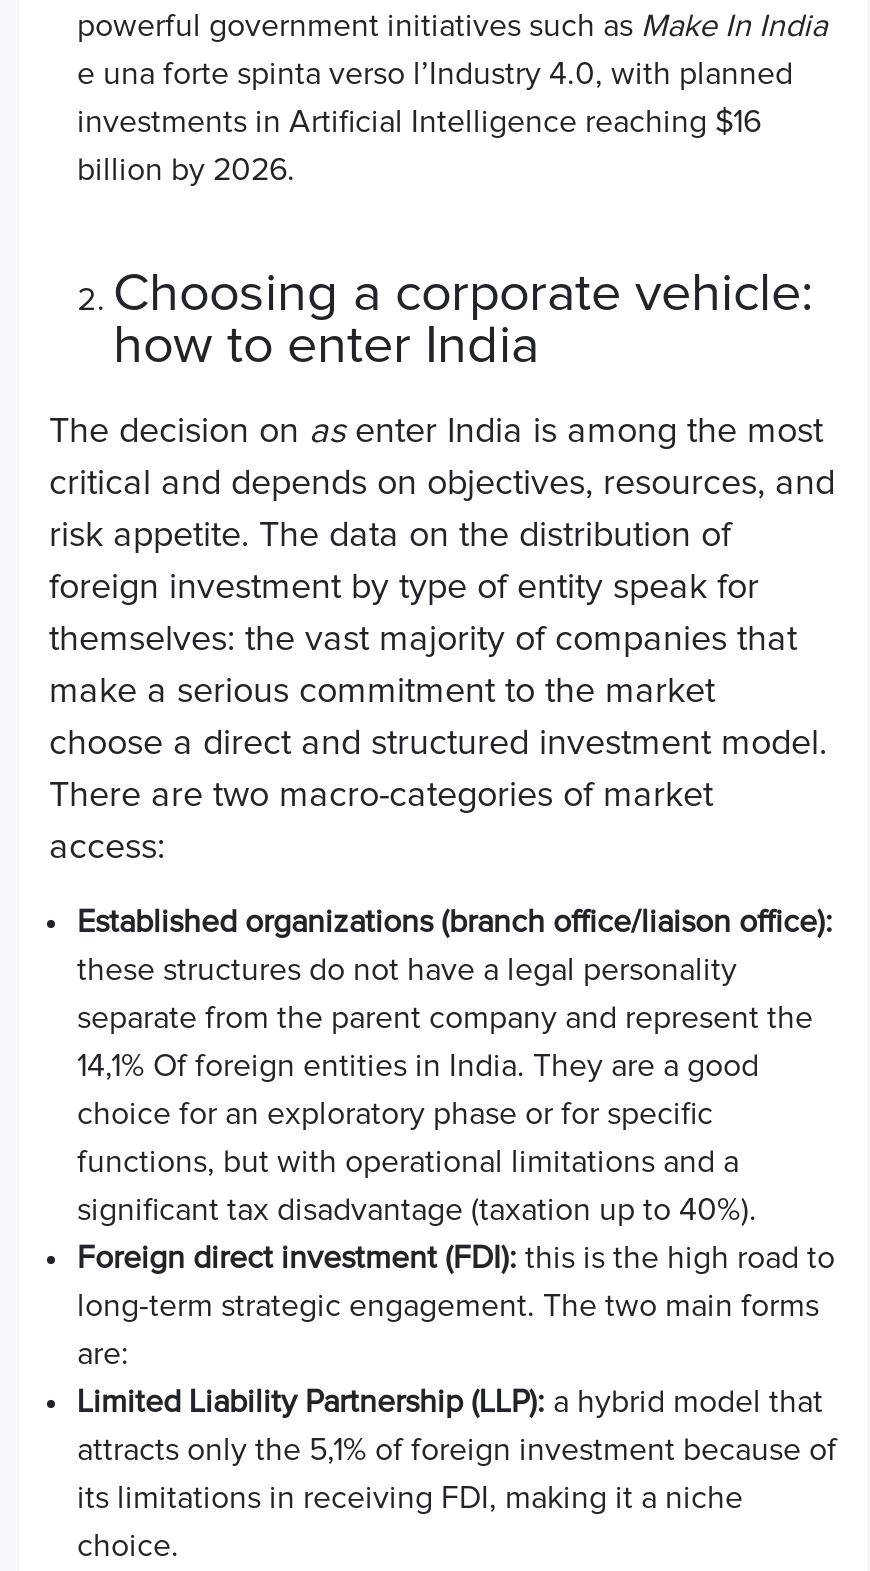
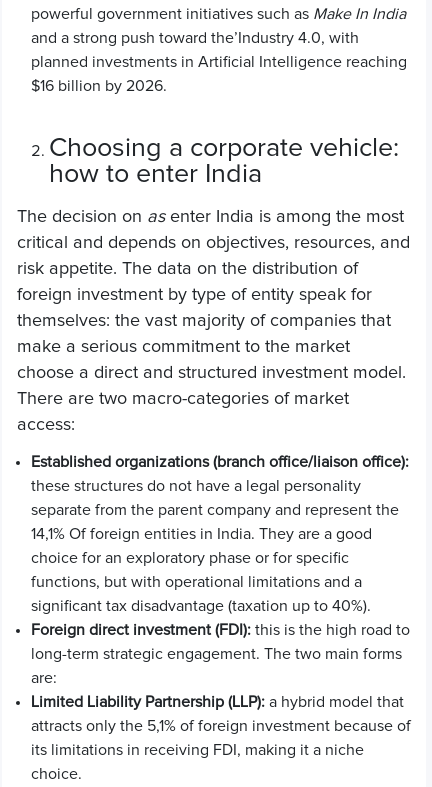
- e una forte spinta verso l’Industry 4.0, with planned
+ and a strong push toward the’Industry 4.0, with

- investments in Artificial Intelligence reaching $16
+ planned investments in Artificial Intelligence reaching

- billion by 2026.
+ $16 billion by 2026.
